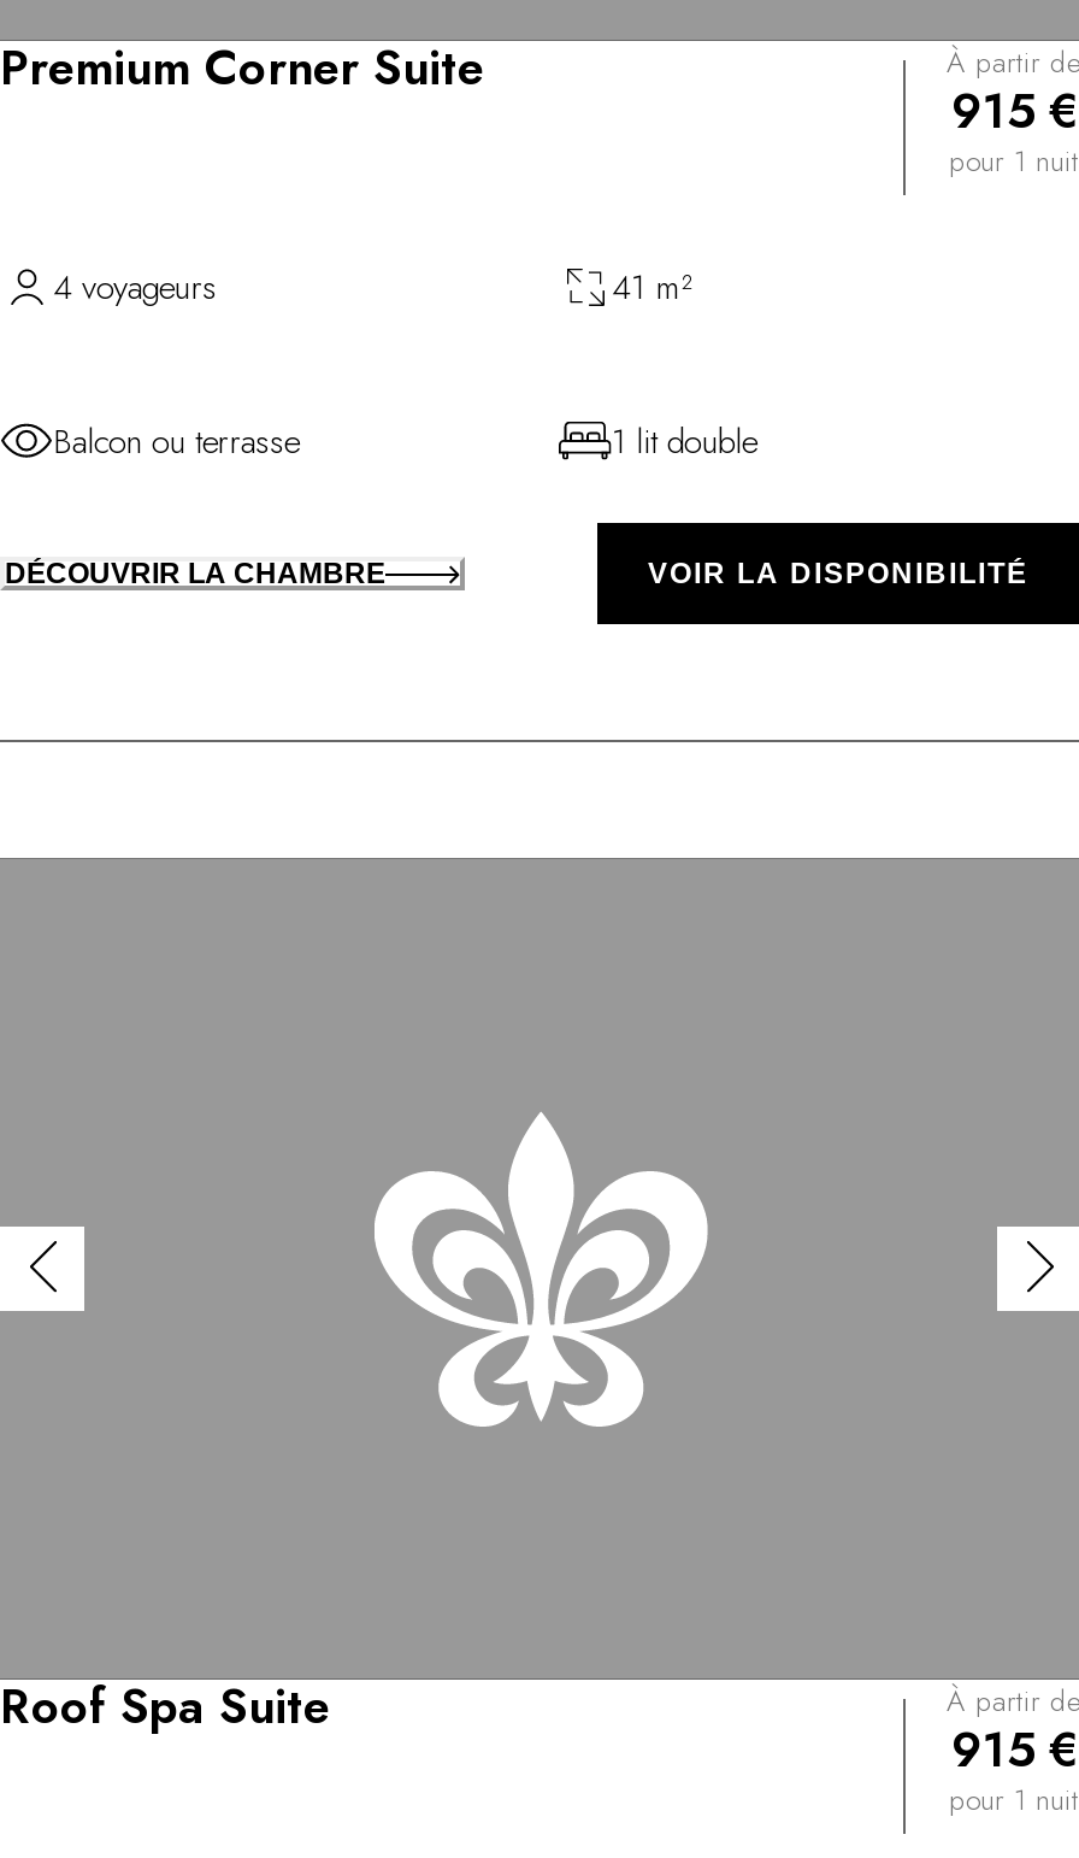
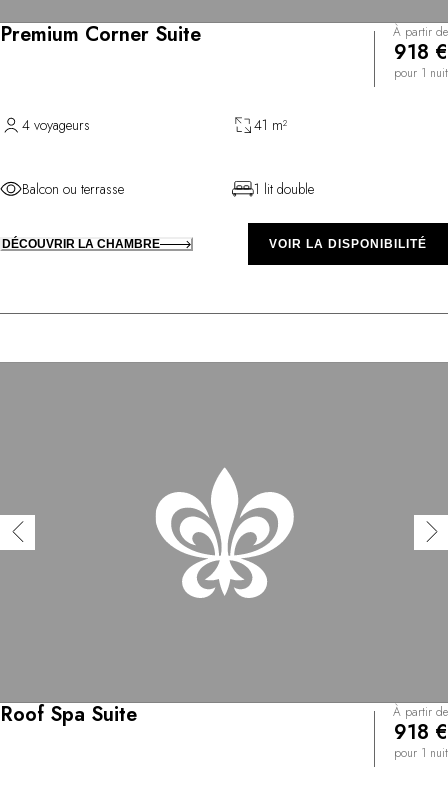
- 915 €
+ 918 €

- 915 €
+ 918 €
